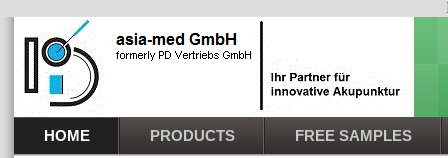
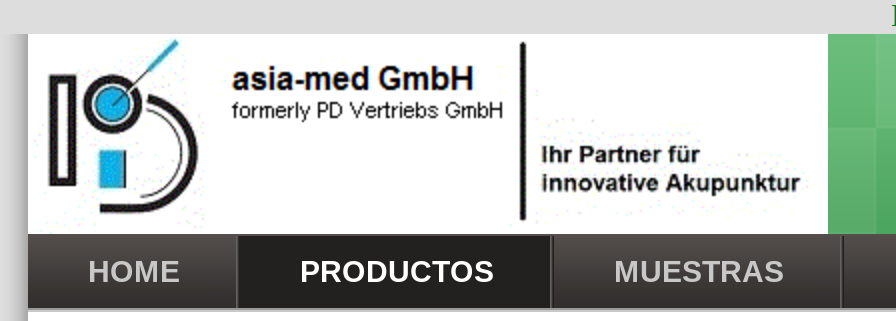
- PRODUCTS
- FREE SAMPLES
+ PRODUCTOS
+ MUESTRAS
